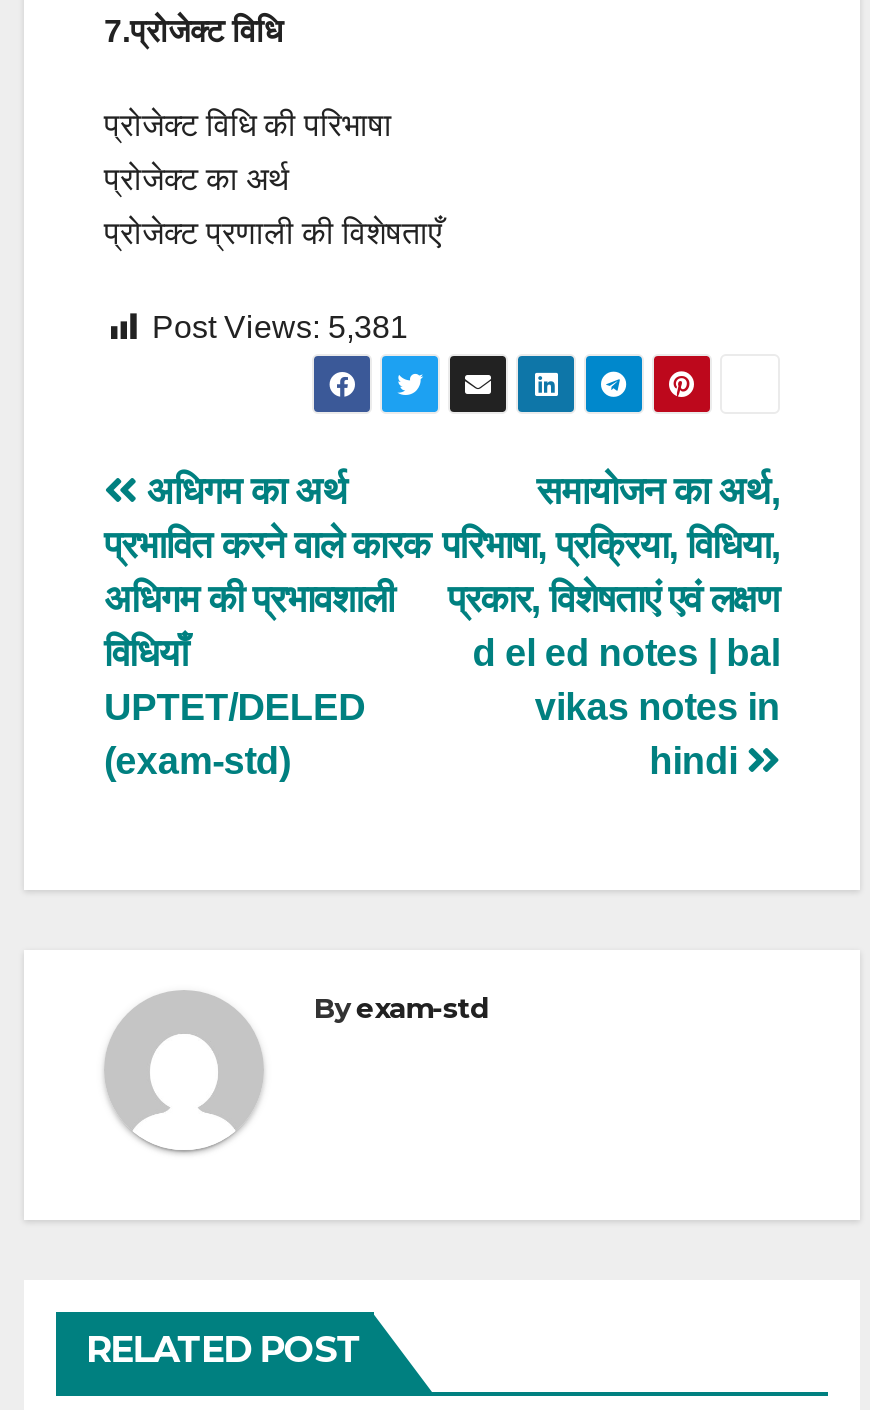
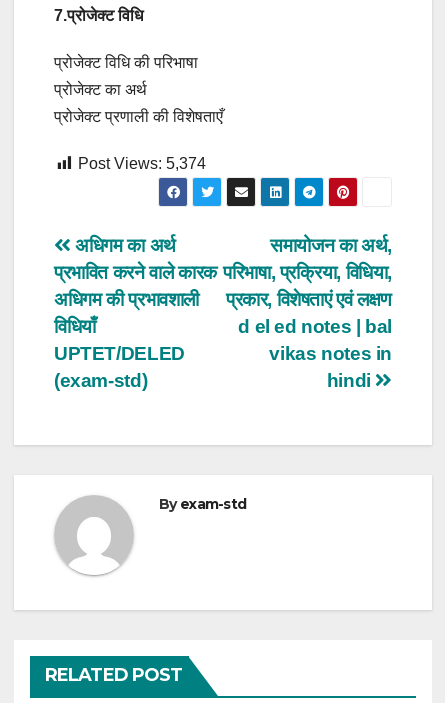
- Post Views: 5,381
+ Post Views: 5,374
